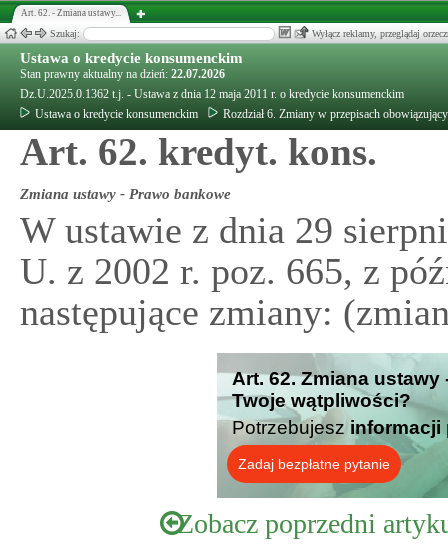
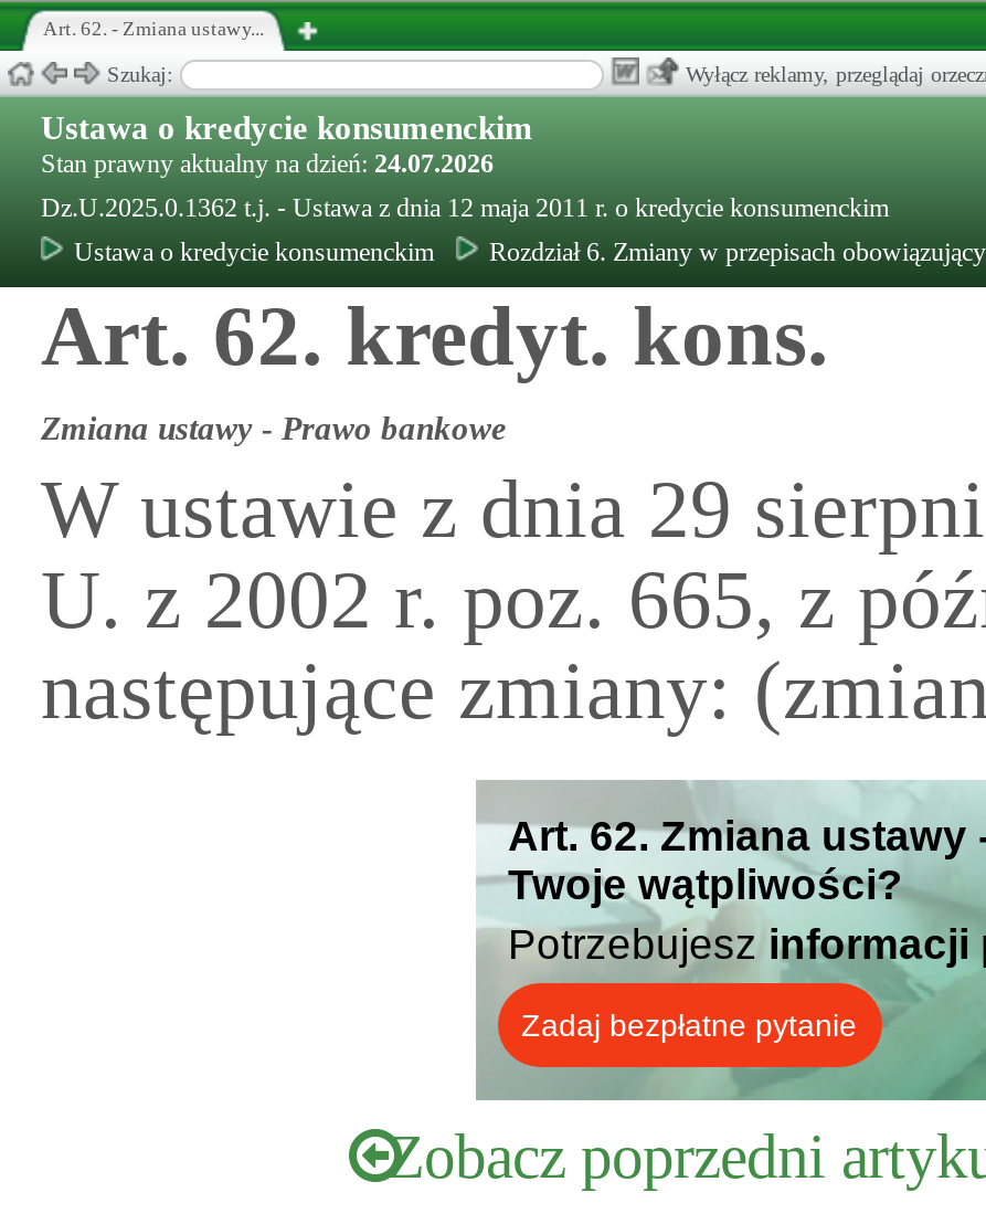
- Stan prawny aktualny na dzień: 22.07.2026
+ Stan prawny aktualny na dzień: 24.07.2026
